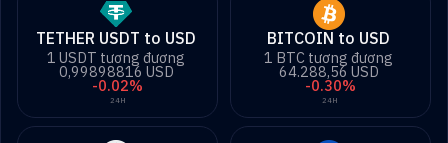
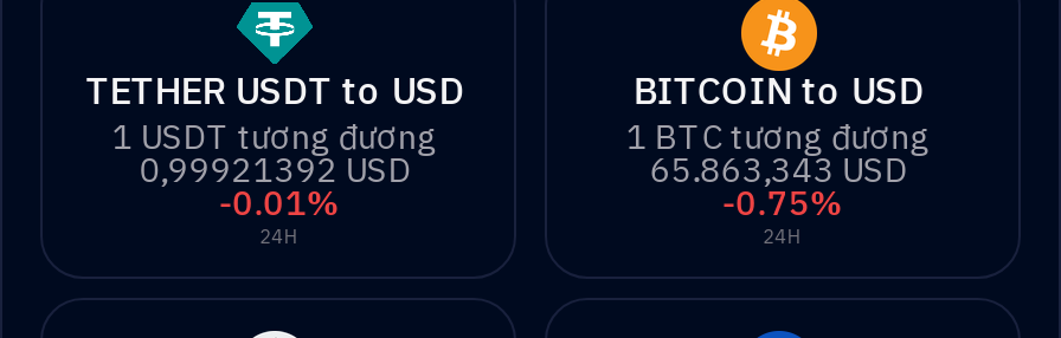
- 0,99898816 USD
+ 0,99921392 USD

- 64.288,56 USD
+ 65.863,343 USD

- -0.02%
+ -0.01%

- -0.30%
+ -0.75%
